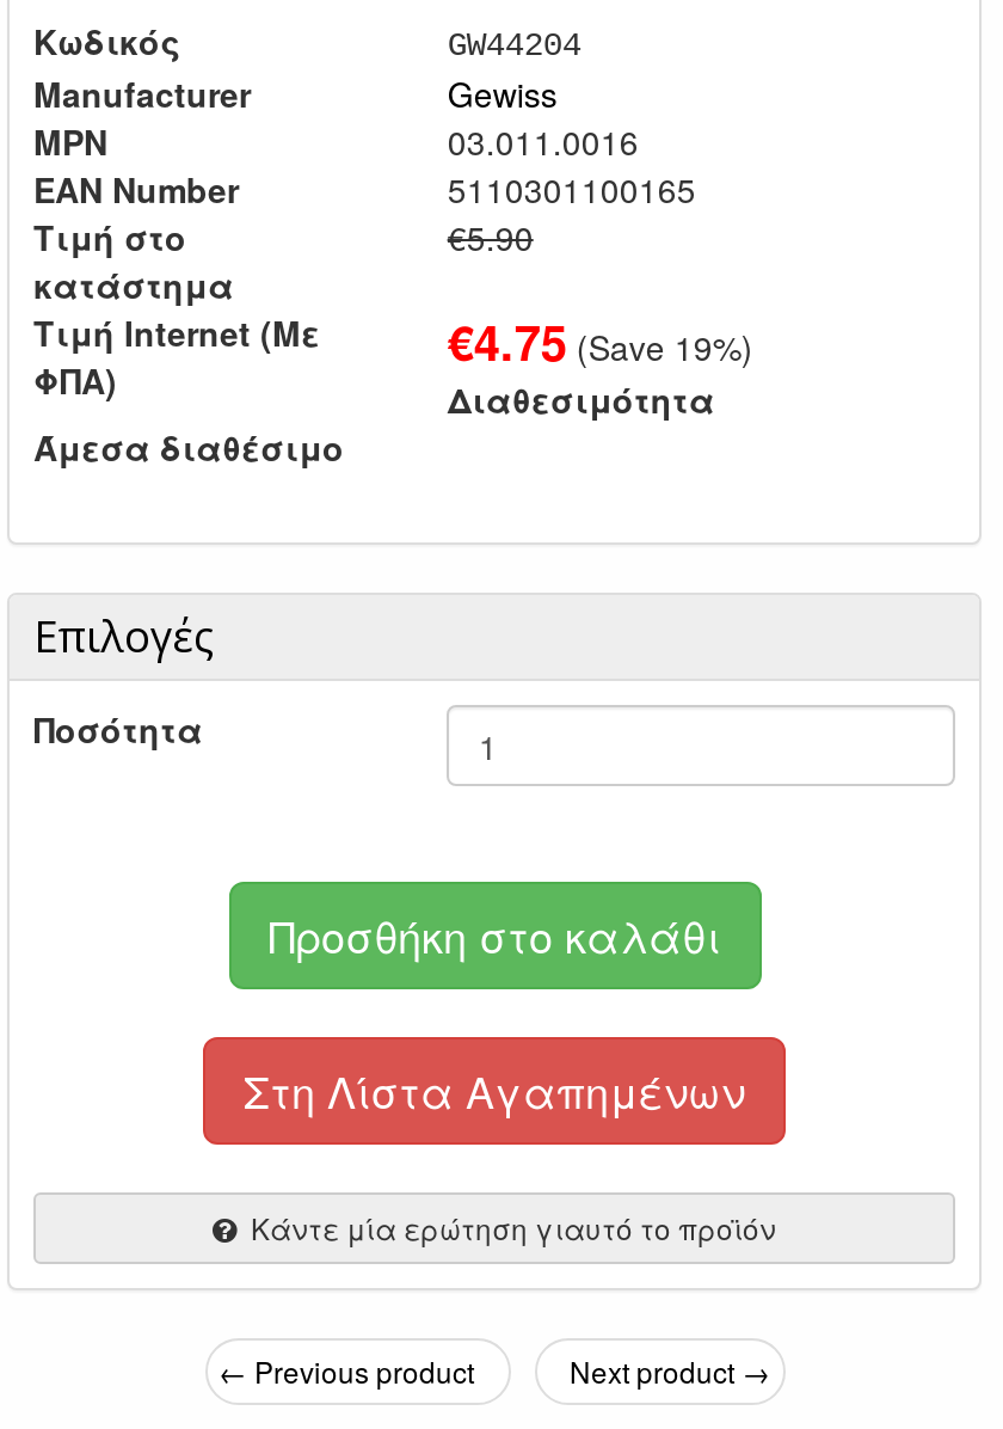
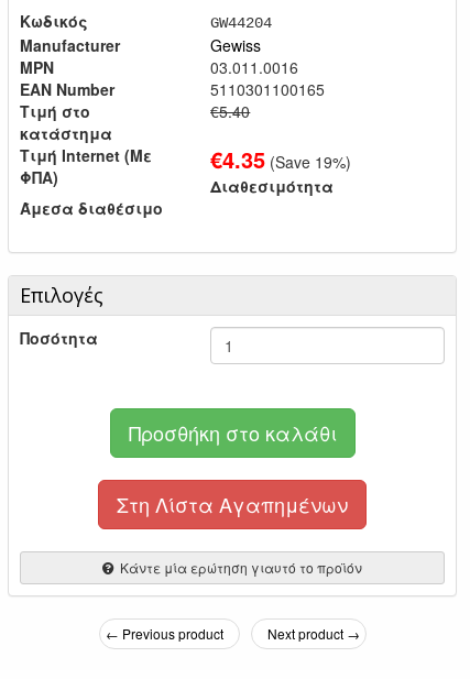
- €5.90
+ €5.40

- €4.75 (Save 19%)
+ €4.35 (Save 19%)
